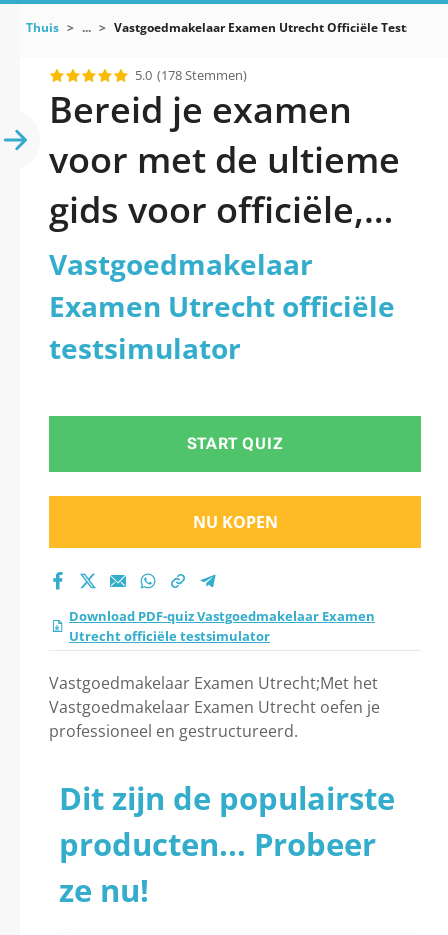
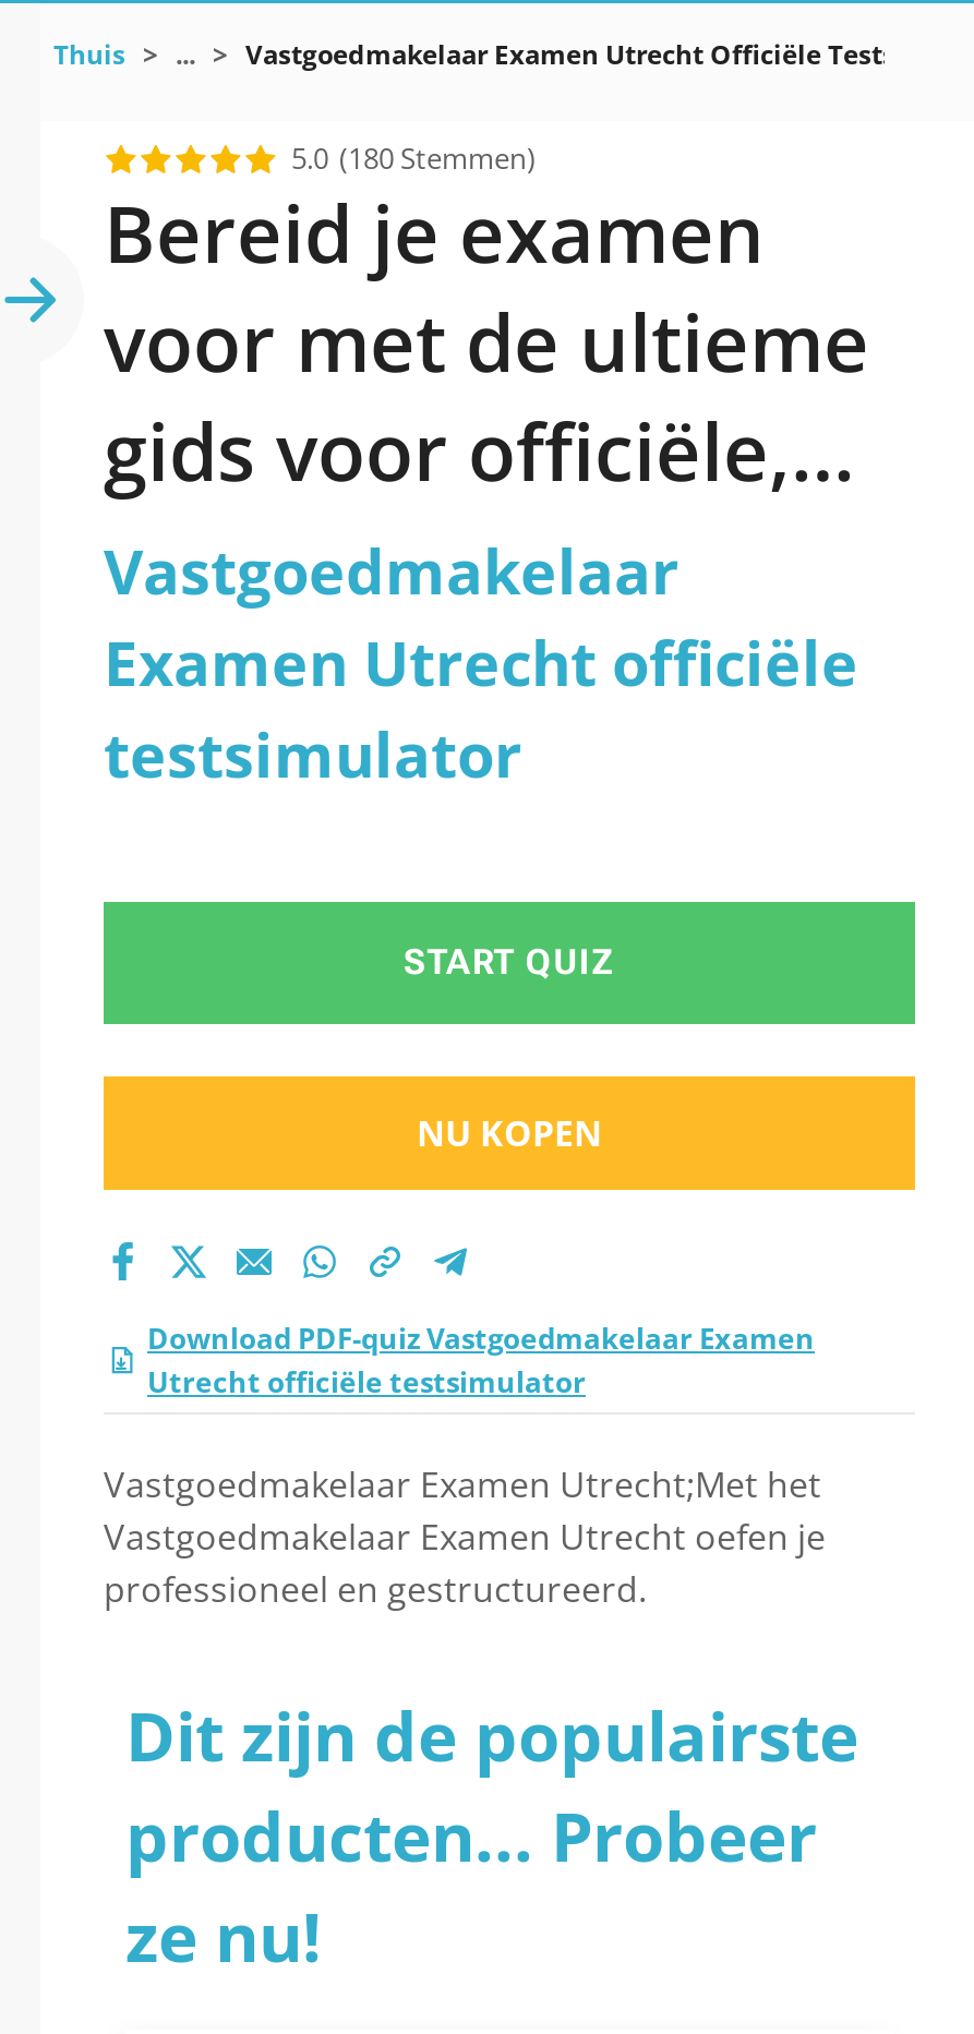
- 5.0 (178 Stemmen)
+ 5.0 (180 Stemmen)
